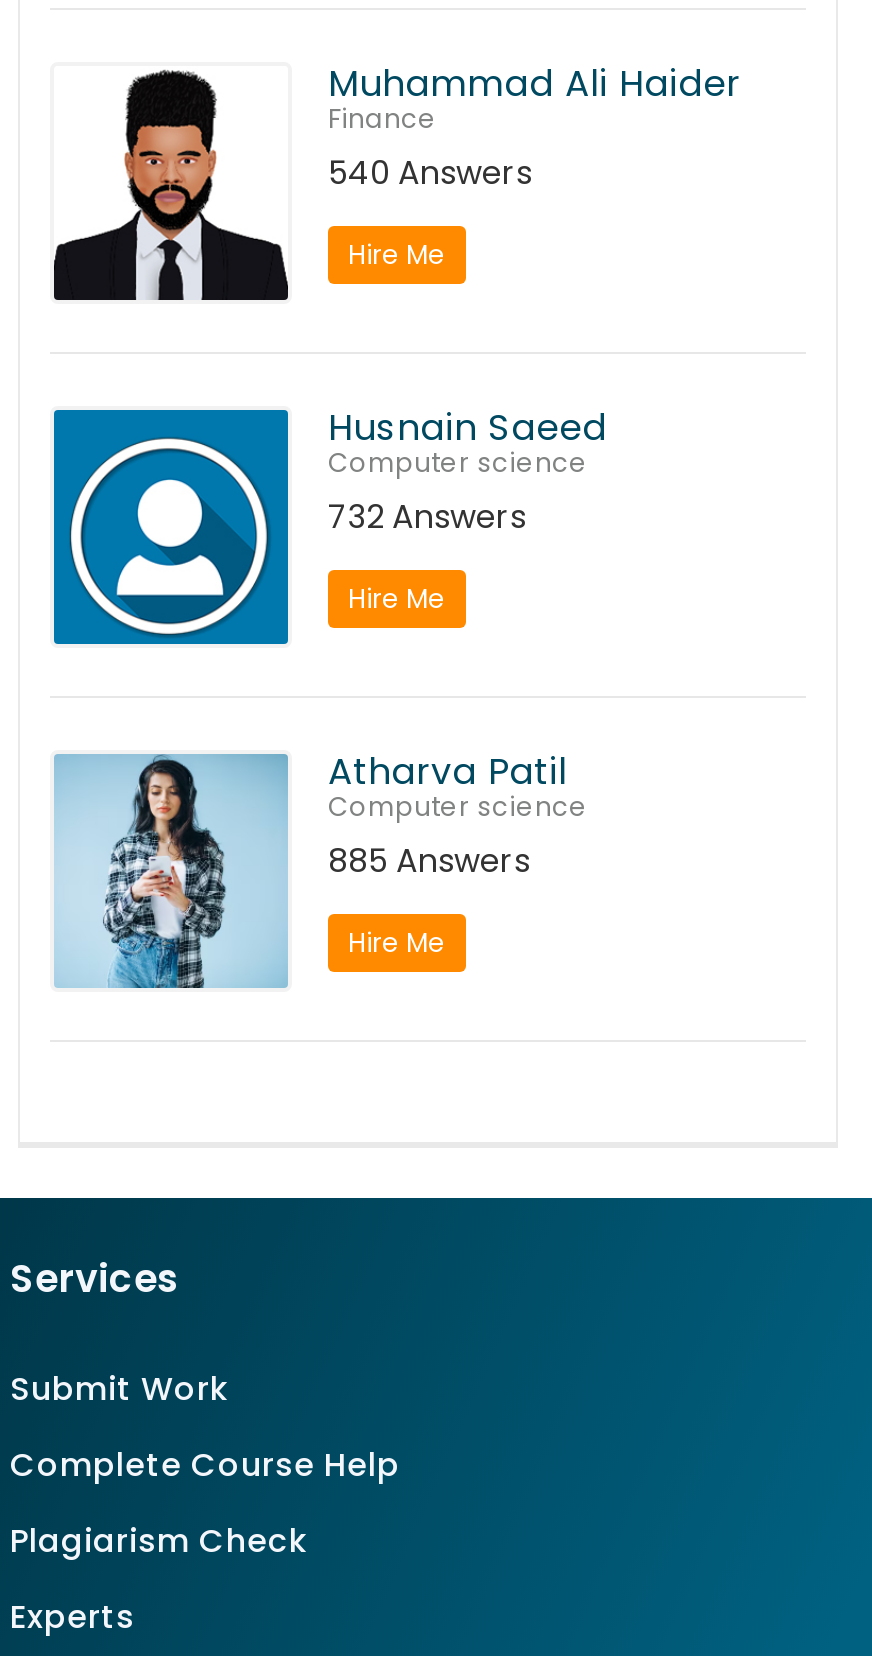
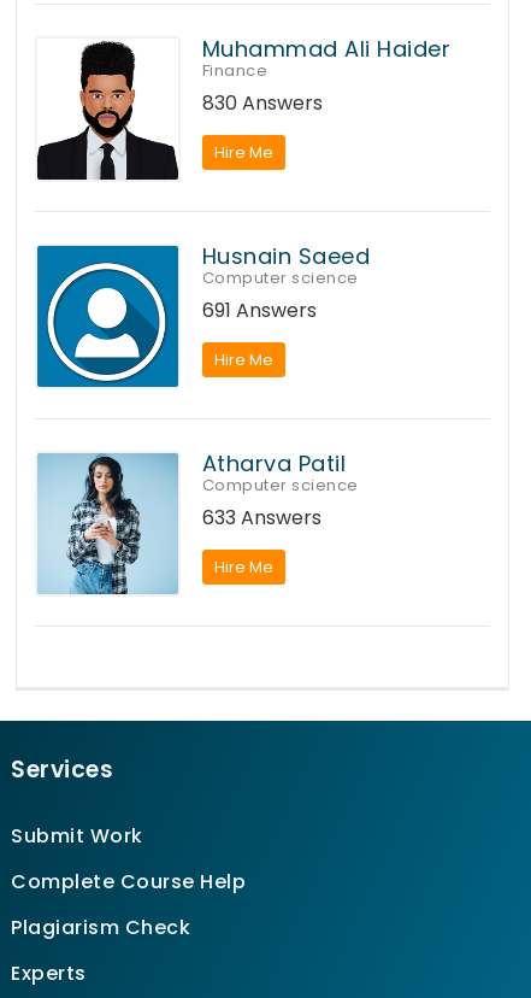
- 540 Answers
+ 830 Answers

- 732 Answers
+ 691 Answers

- 885 Answers
+ 633 Answers
